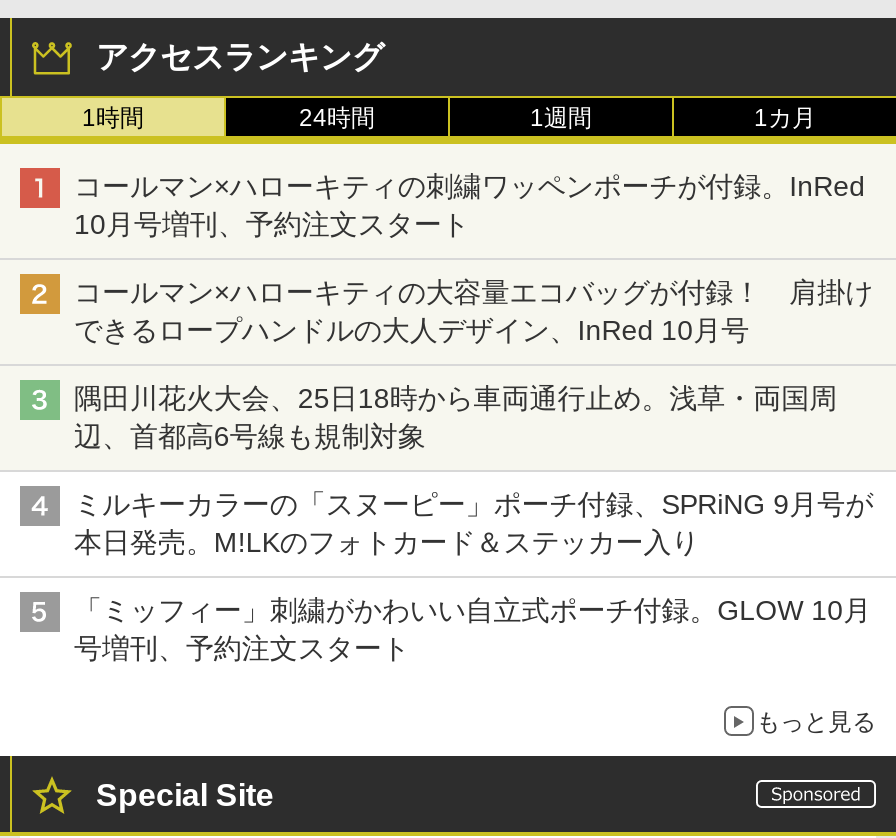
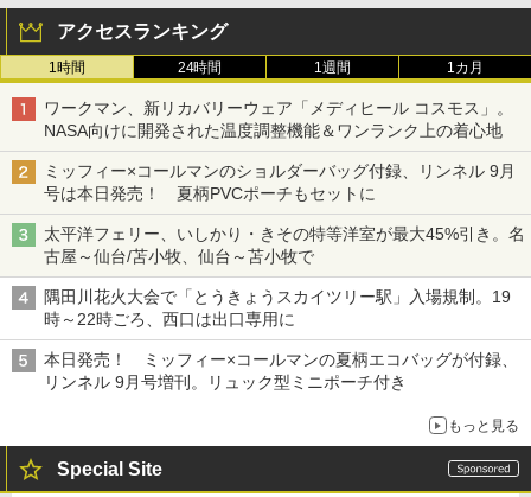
- コールマン×ハローキティの刺繍ワッペンポーチが付録。InRed
- 10月号増刊、予約注文スタート
+ ワークマン、新リカバリーウェア「メディヒール コスモス」。
+ NASA向けに開発された温度調整機能＆ワンランク上の着心地

- コールマン×ハローキティの大容量エコバッグが付録！ 肩掛け
- できるロープハンドルの大人デザイン、InRed 10月号
+ ミッフィー×コールマンのショルダーバッグ付録、リンネル 9月
+ 号は本日発売！ 夏柄PVCポーチもセットに

- 隅田川花火大会、25日18時から車両通行止め。浅草・両国周
- 辺、首都高6号線も規制対象
+ 太平洋フェリー、いしかり・きその特等洋室が最大45%引き。名
+ 古屋～仙台/苫小牧、仙台～苫小牧で

- ミルキーカラーの「スヌーピー」ポーチ付録、SPRiNG 9月号が
- 本日発売。M!LKのフォトカード＆ステッカー入り
+ 隅田川花火大会で「とうきょうスカイツリー駅」入場規制。19
+ 時～22時ごろ、西口は出口専用に

- 「ミッフィー」刺繍がかわいい自立式ポーチ付録。GLOW 10月
- 号増刊、予約注文スタート
+ 本日発売！ ミッフィー×コールマンの夏柄エコバッグが付録、
+ リンネル 9月号増刊。リュック型ミニポーチ付き
